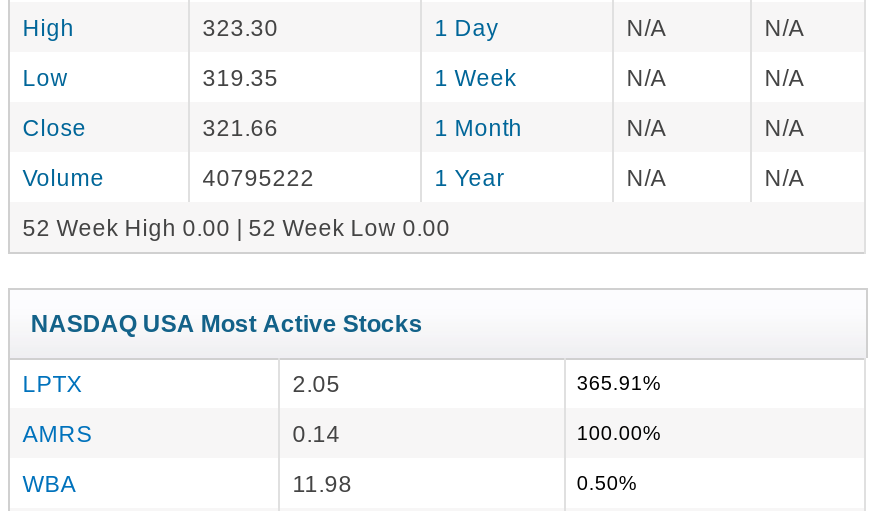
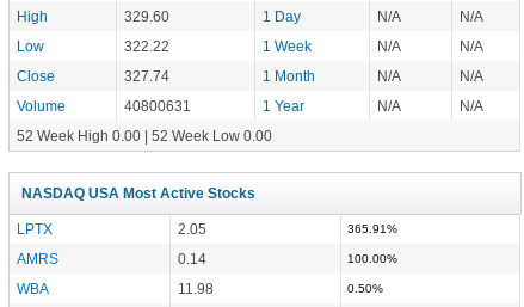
- 323.30
+ 329.60

- 319.35
+ 322.22

- 321.66
+ 327.74

- 40795222
+ 40800631
